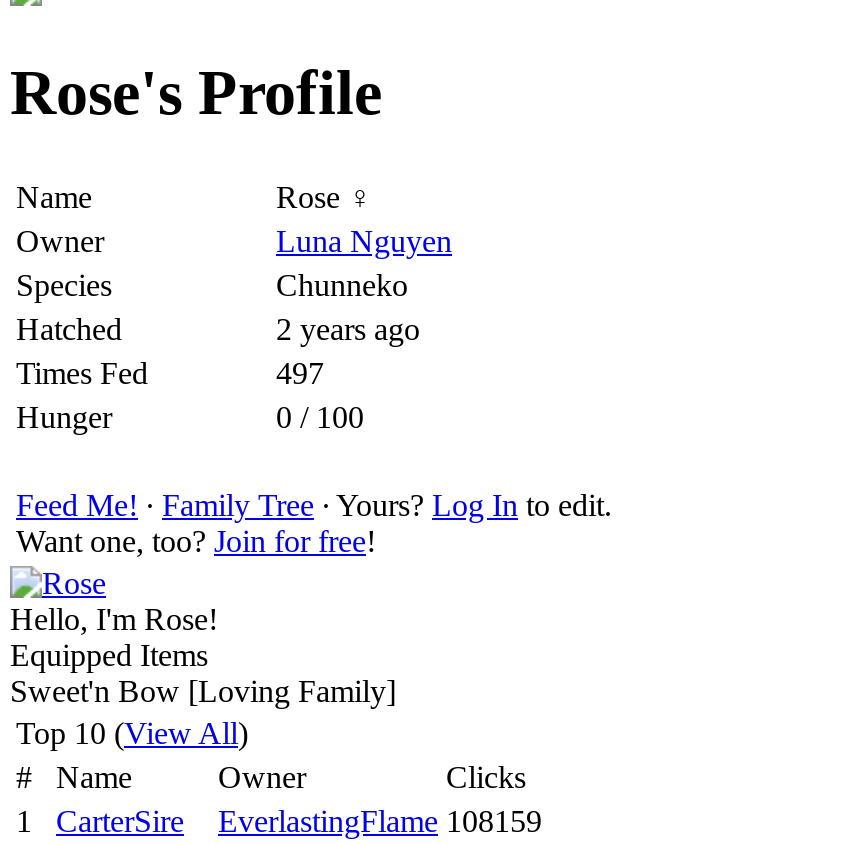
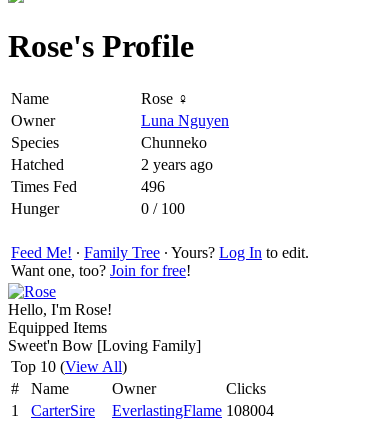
- 497
+ 496

- EverlastingFlame 108159
+ EverlastingFlame 108004
